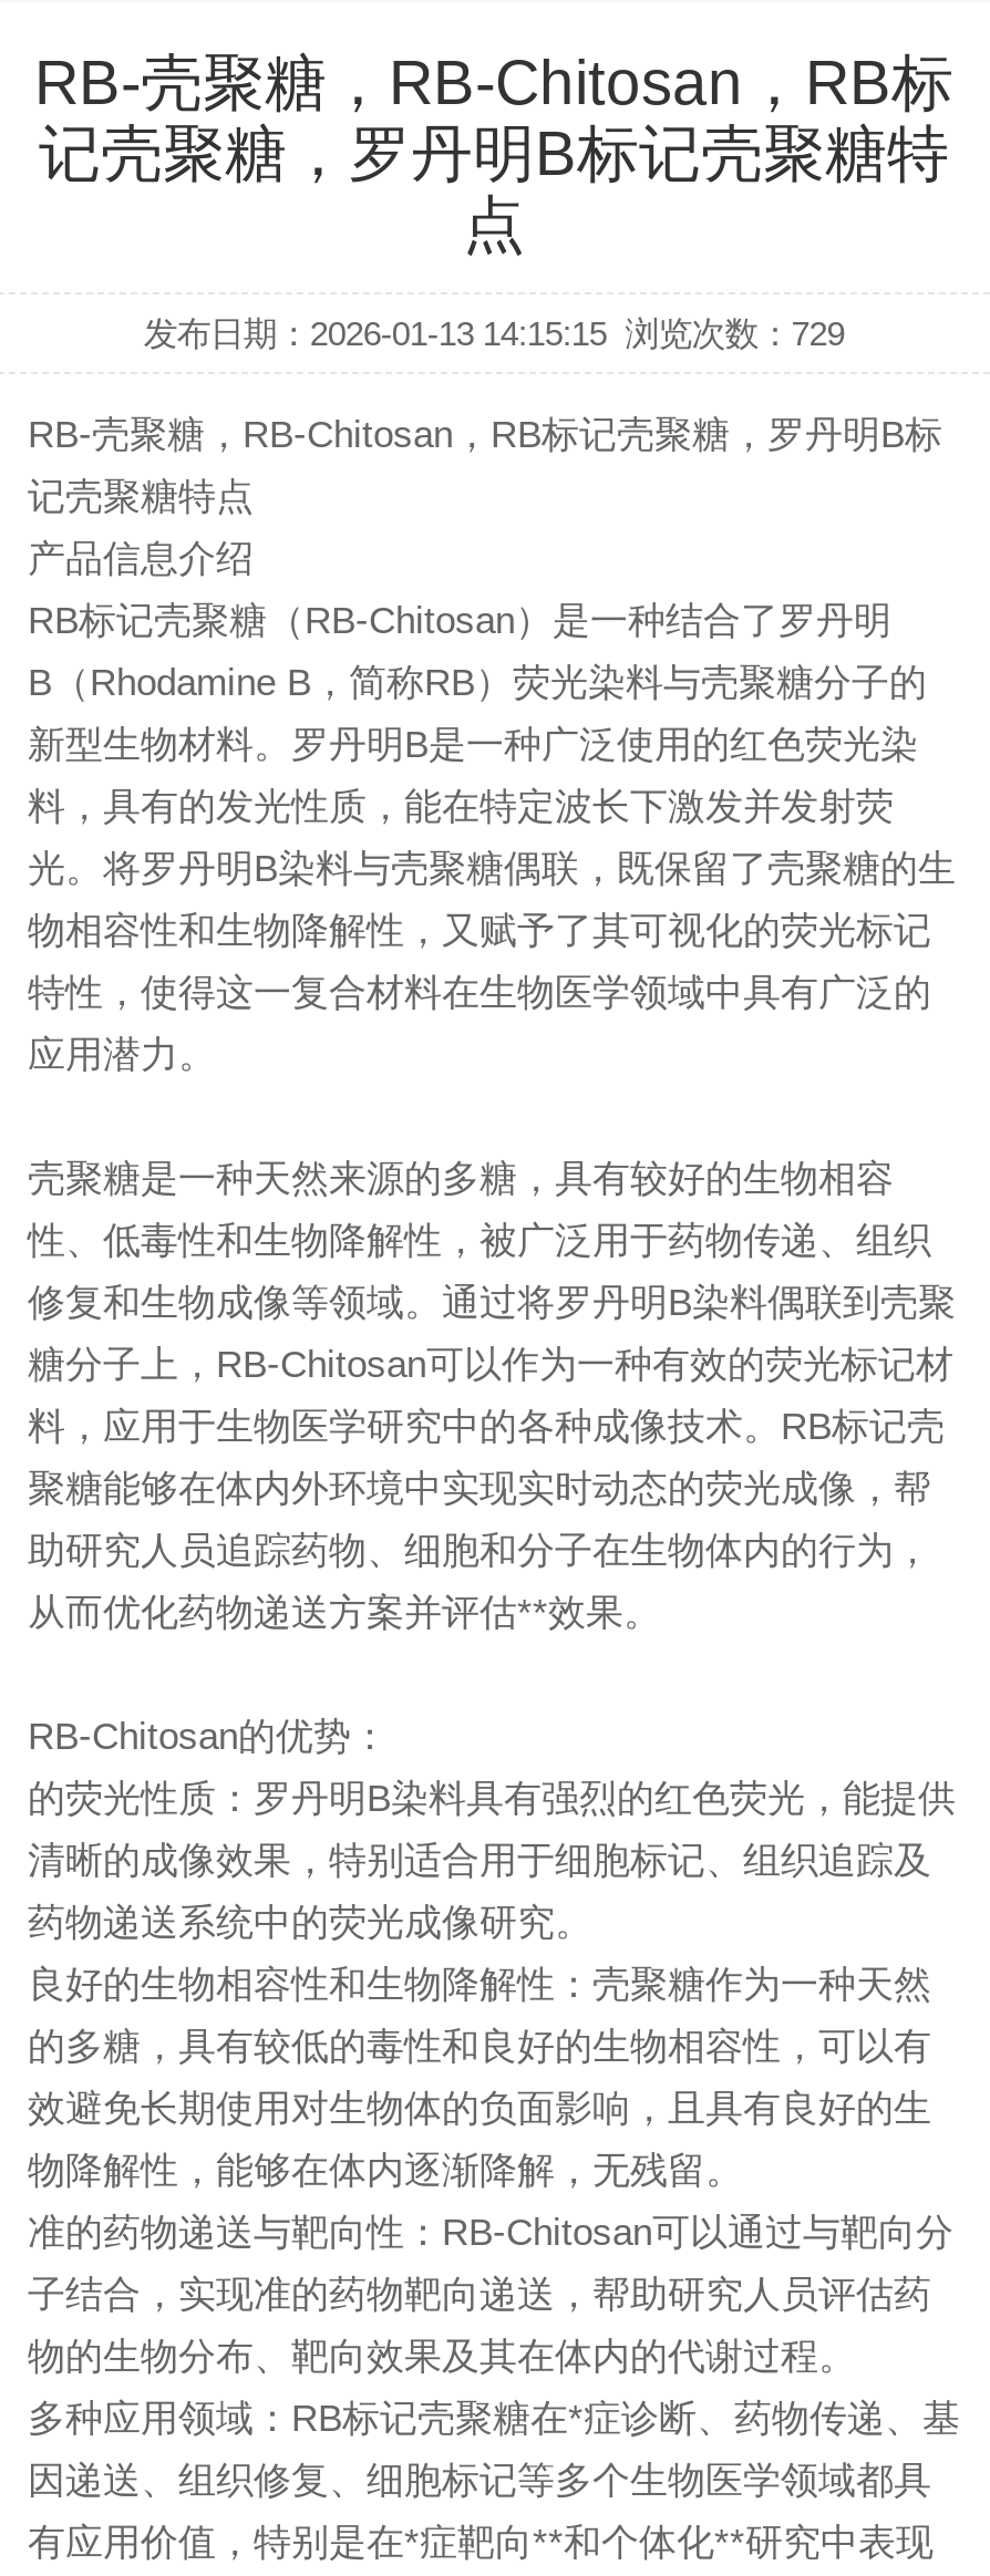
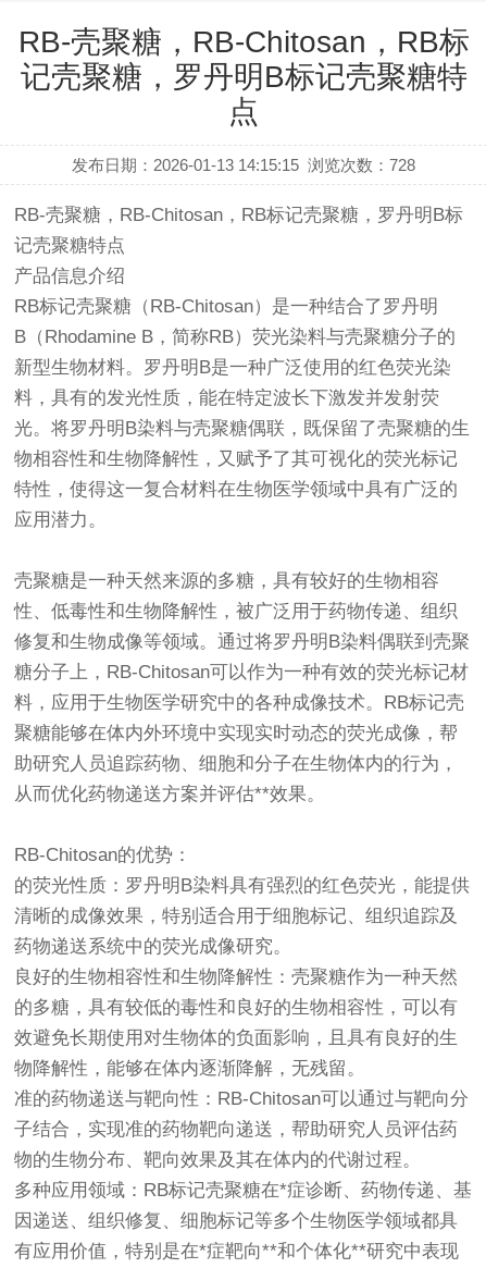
- 发布日期：2026-01-13 14:15:15 浏览次数：729
+ 发布日期：2026-01-13 14:15:15 浏览次数：728
